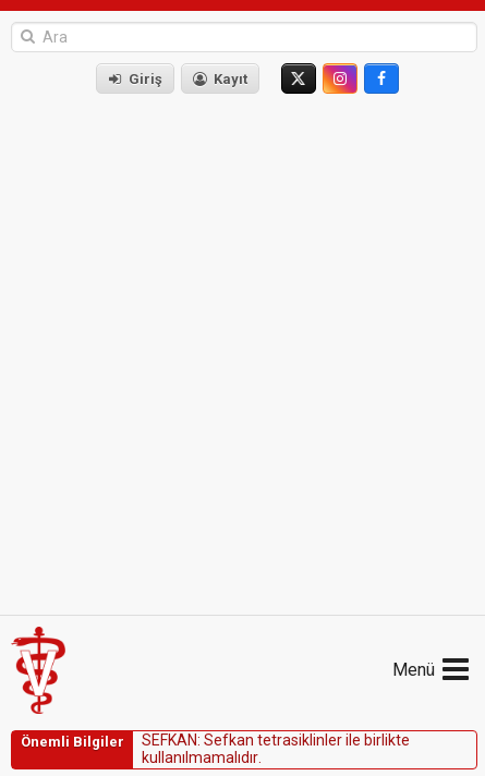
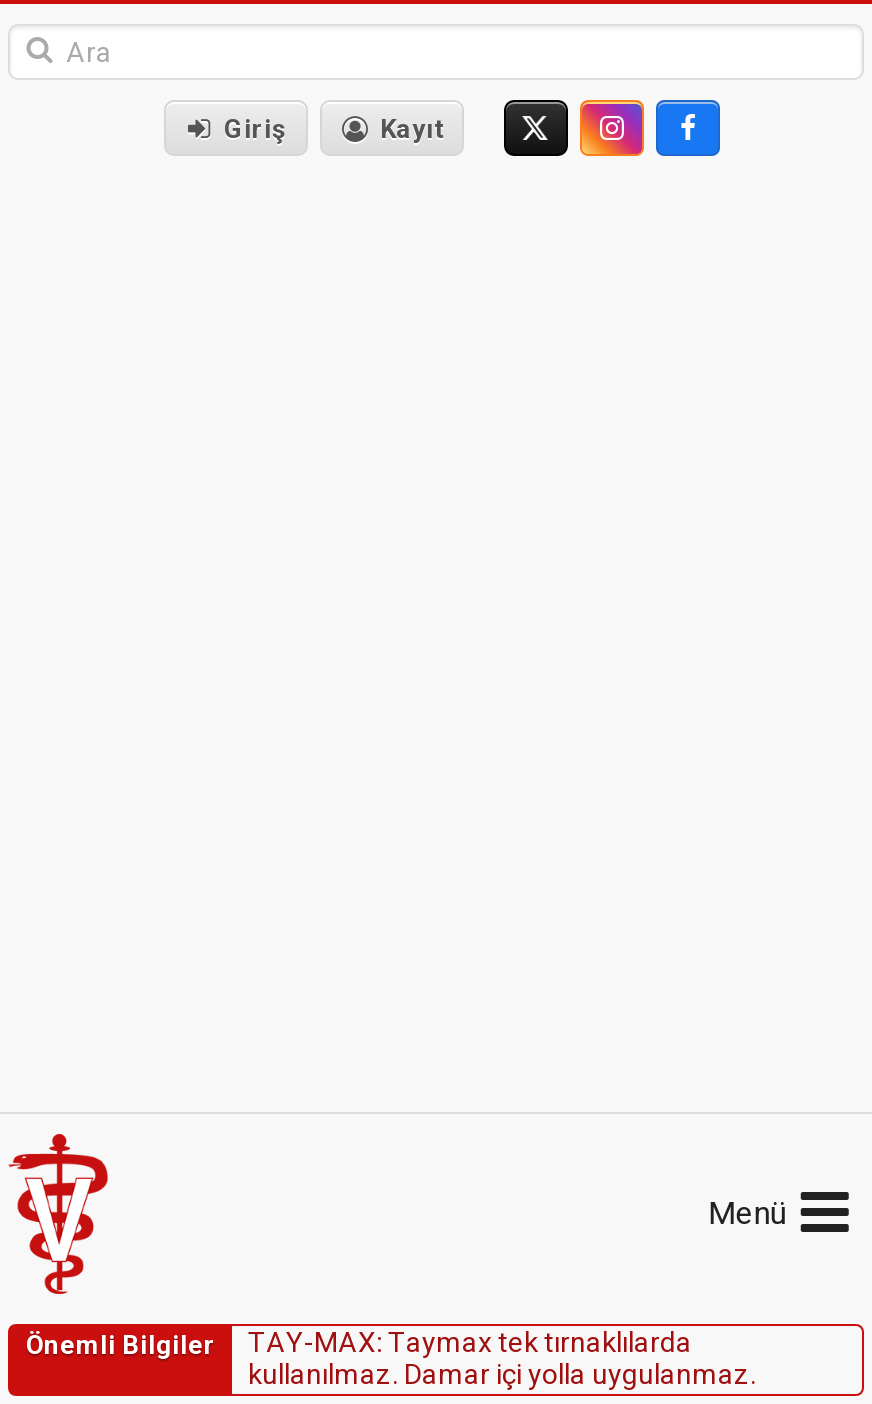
- SEFKAN: Sefkan tetrasiklinler ile birlikte
- kullanılmamalıdır.
+ TAY-MAX: Taymax tek tırnaklılarda
+ kullanılmaz. Damar i ç i yolla uygulanmaz.
